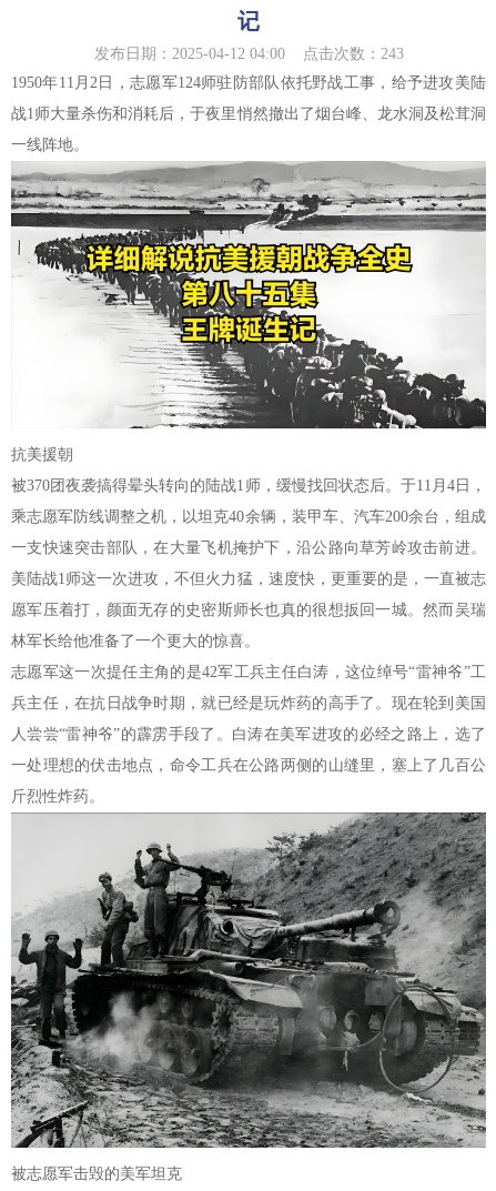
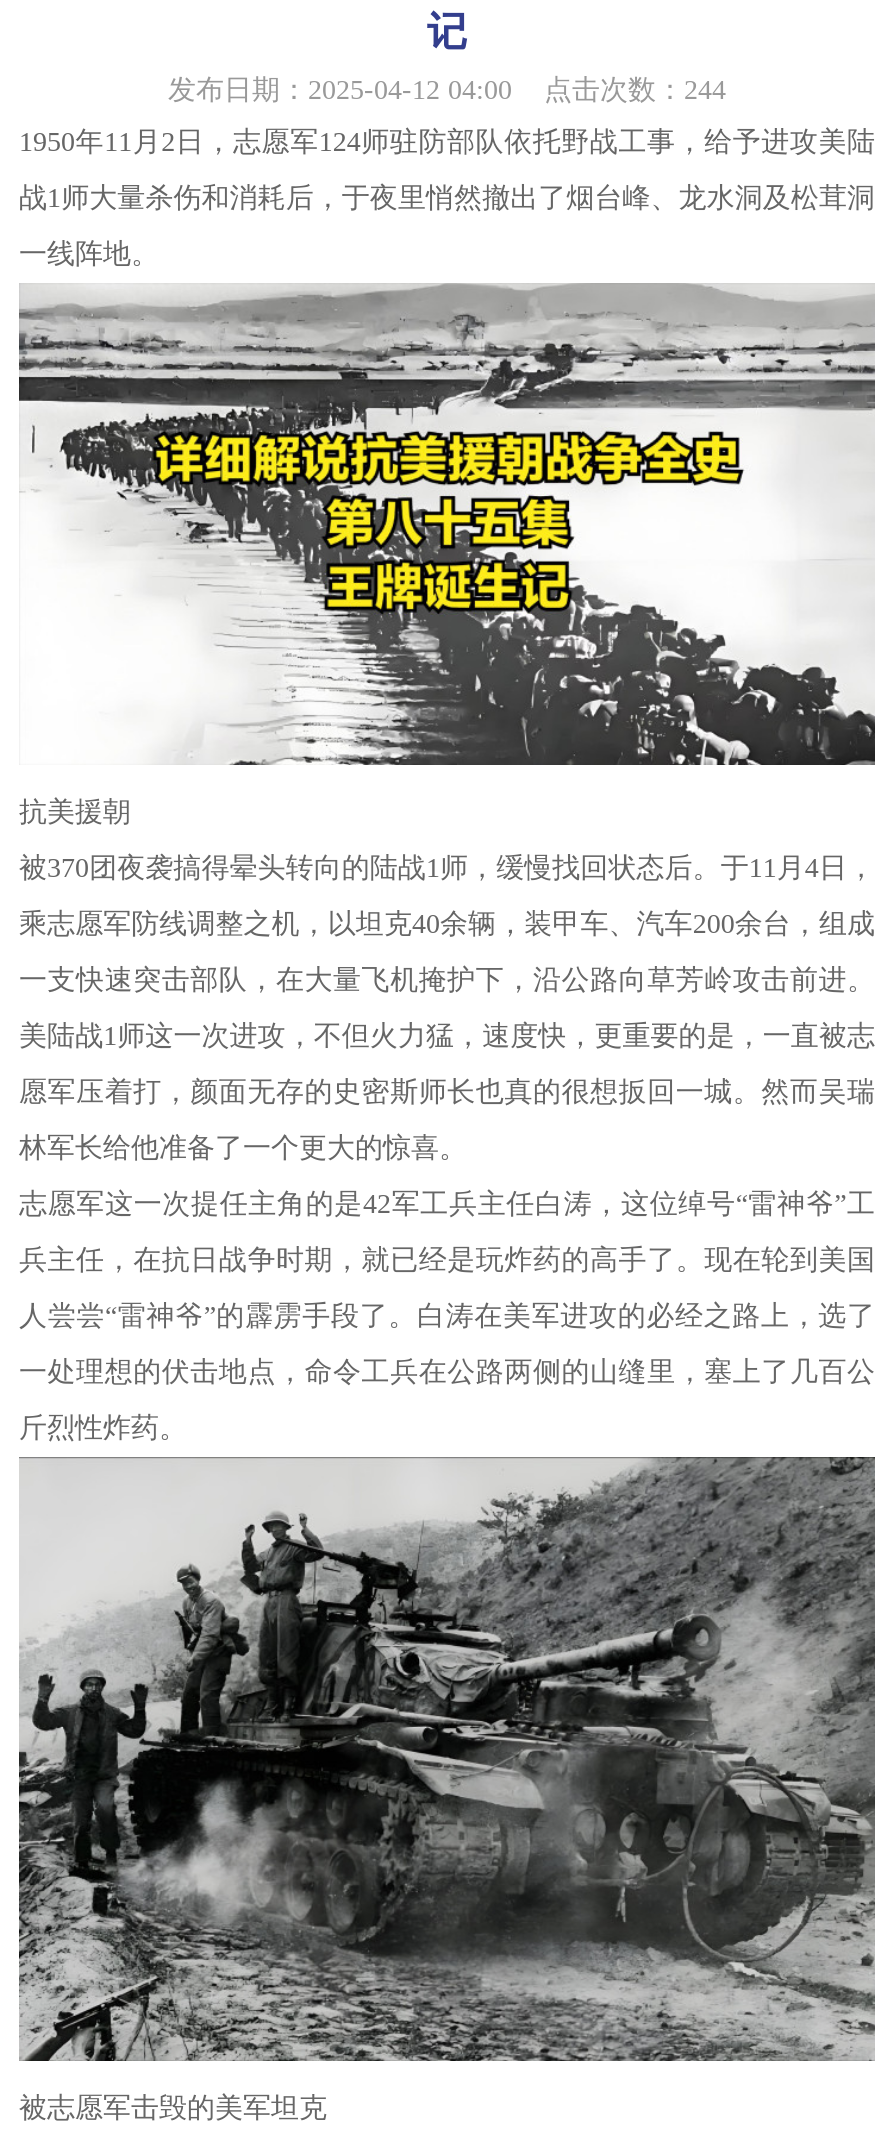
- 发布日期：2025-04-12 04:00 点击次数：243
+ 发布日期：2025-04-12 04:00 点击次数：244
